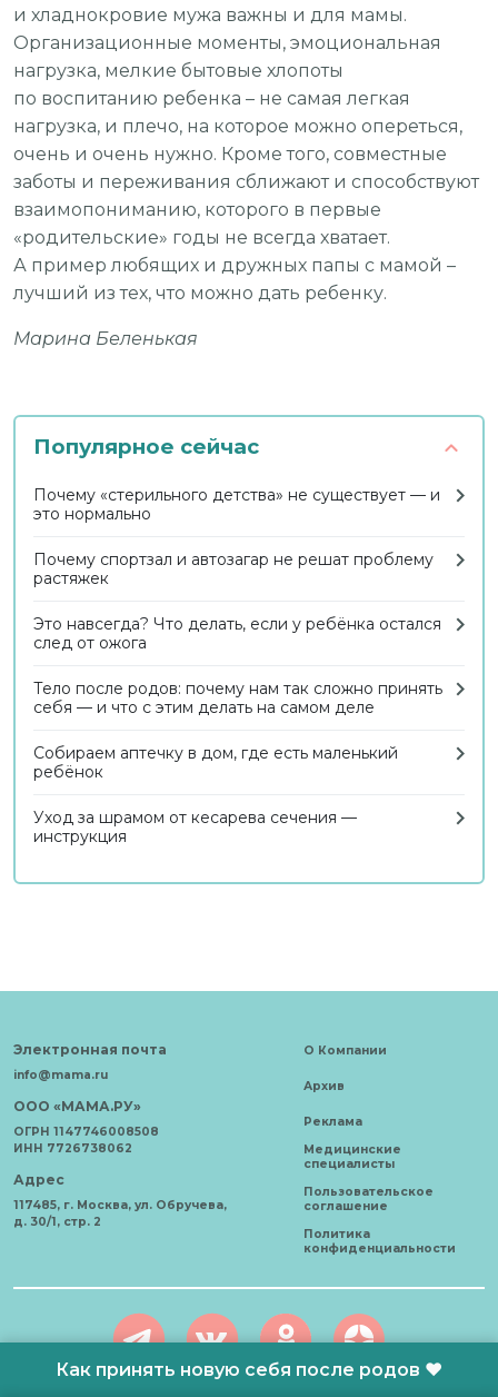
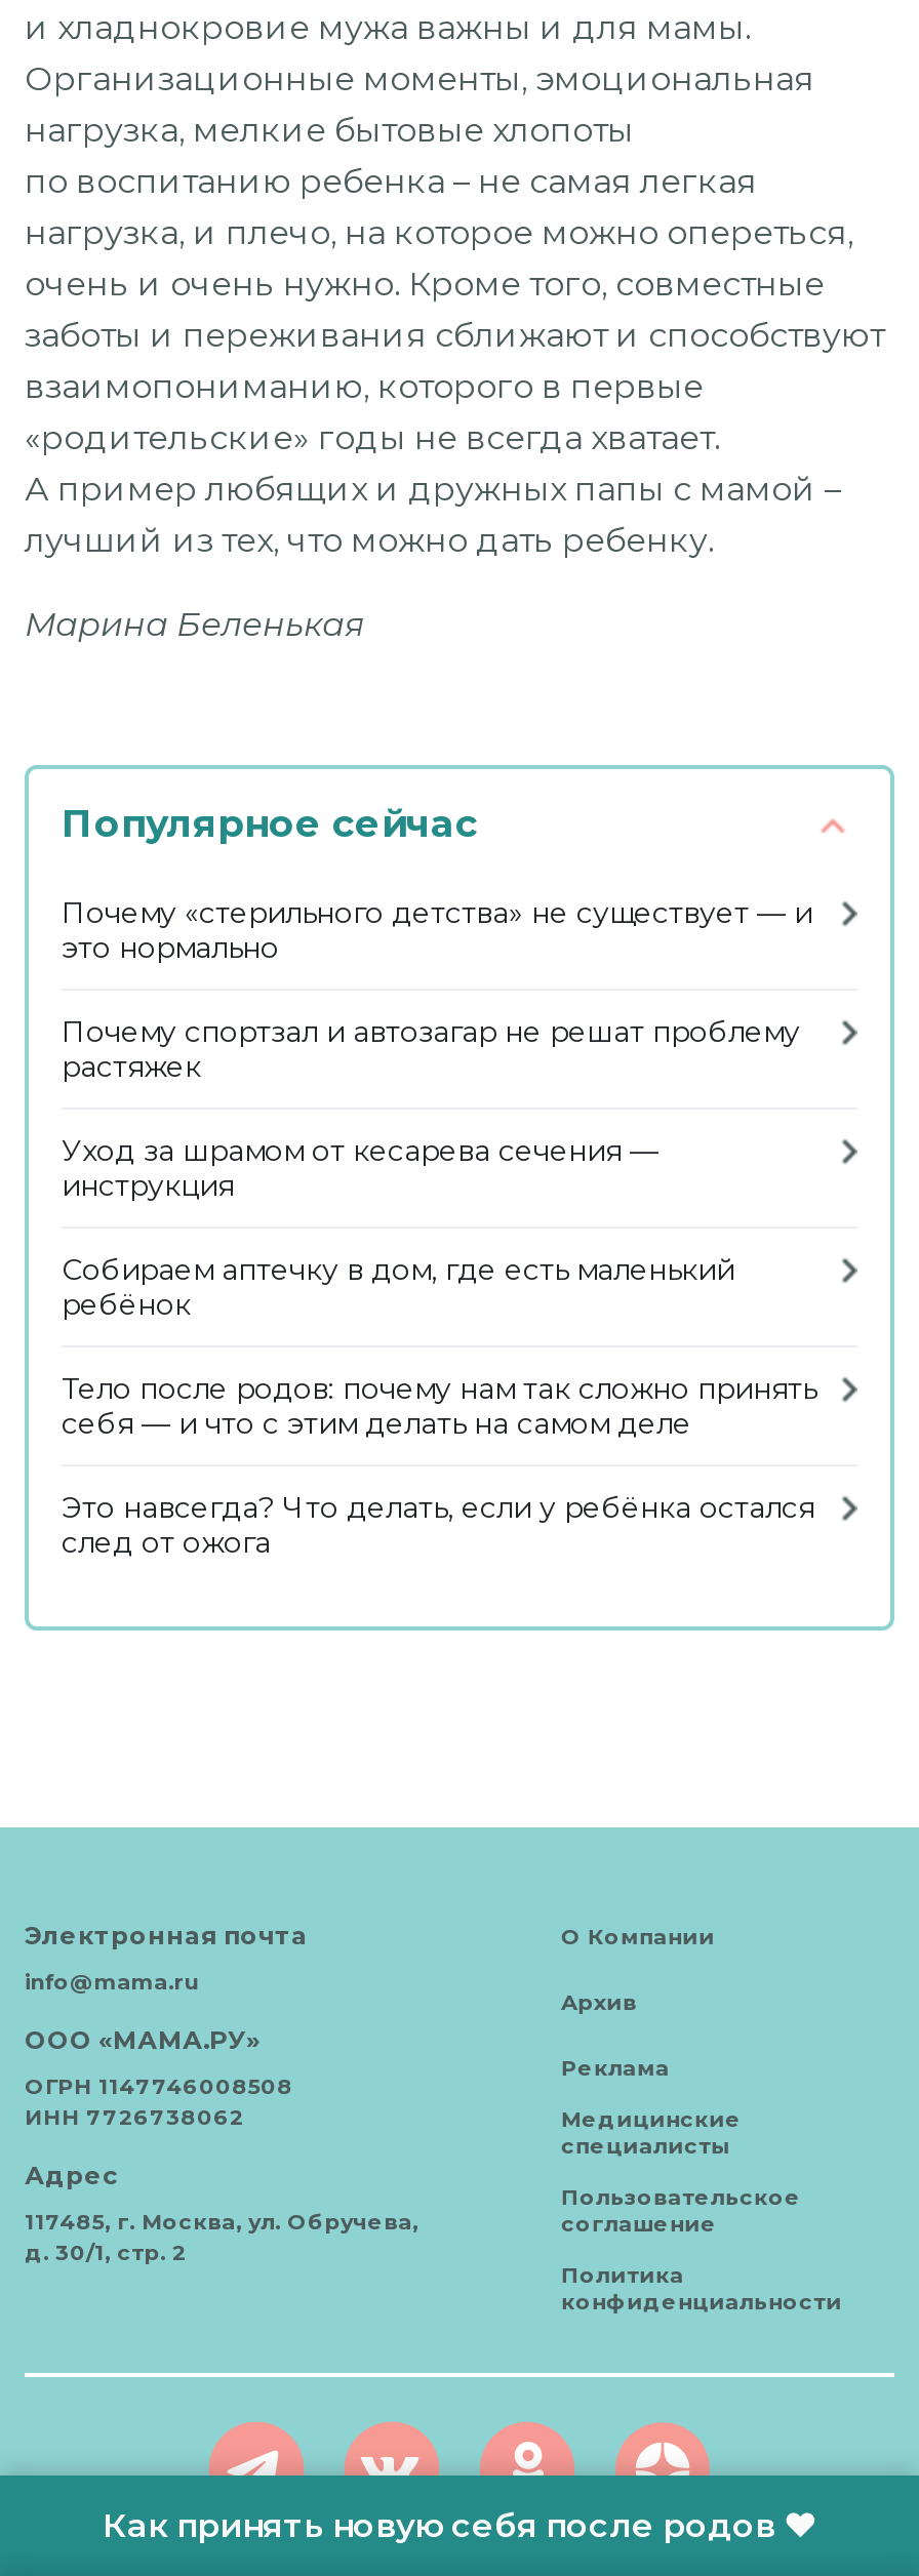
moved down: Это навсегда? Что делать, если у ребёнка остался | след от ожога

moved up: Тело после родов: почему нам так сложно принять | себя — и что с этим делать на самом деле | Собираем аптечку в дом, где есть маленький | ребёнок | Уход за шрамом от кесарева сечения — | инструкция
